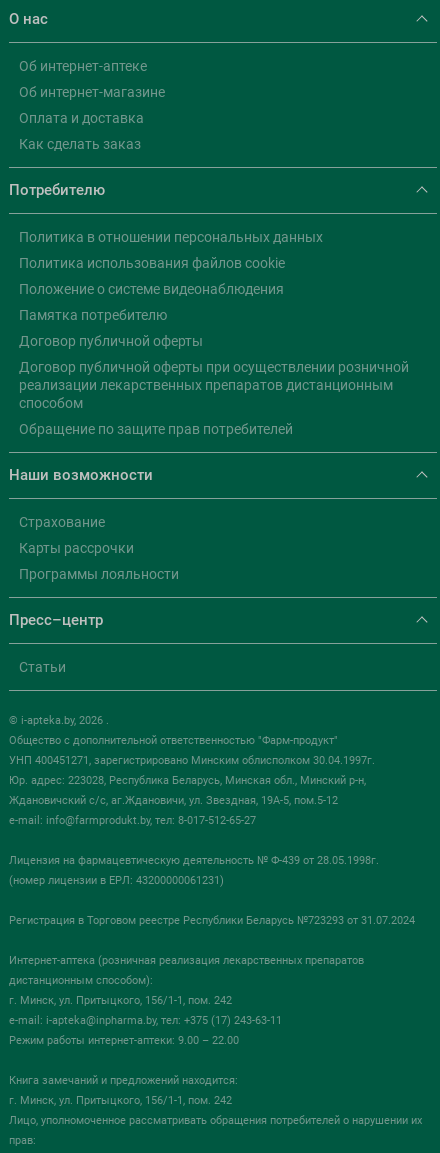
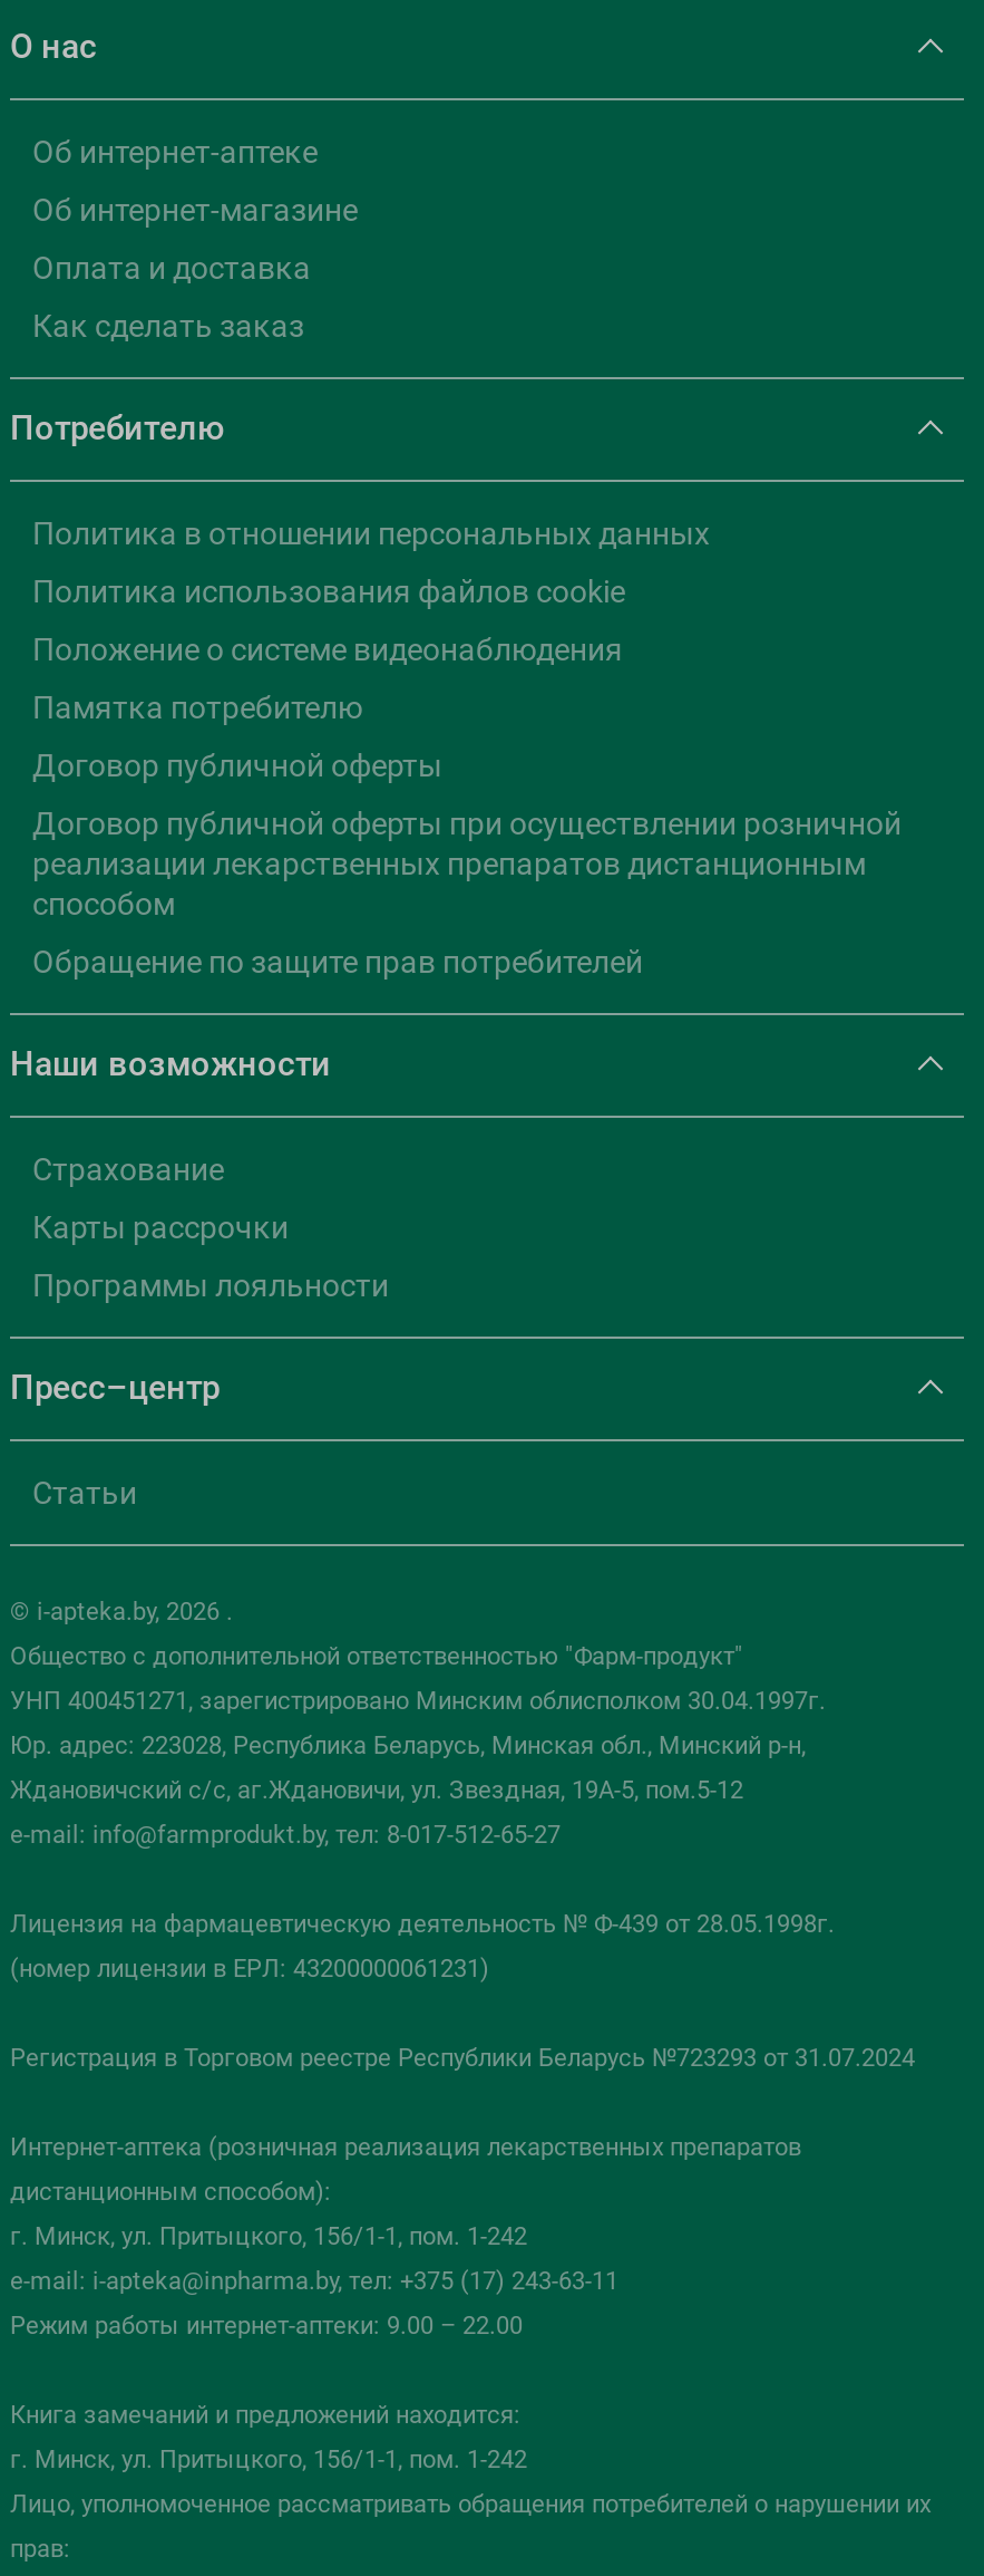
- г. Минск, ул. Притыцкого, 156/1-1, пом. 242
+ г. Минск, ул. Притыцкого, 156/1-1, пом. 1-242

- г. Минск, ул. Притыцкого, 156/1-1, пом. 242
+ г. Минск, ул. Притыцкого, 156/1-1, пом. 1-242
